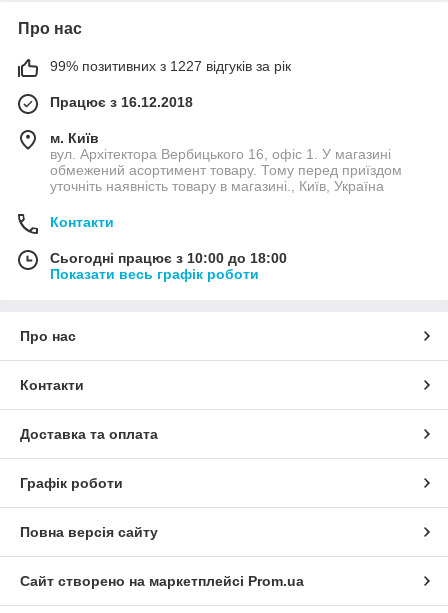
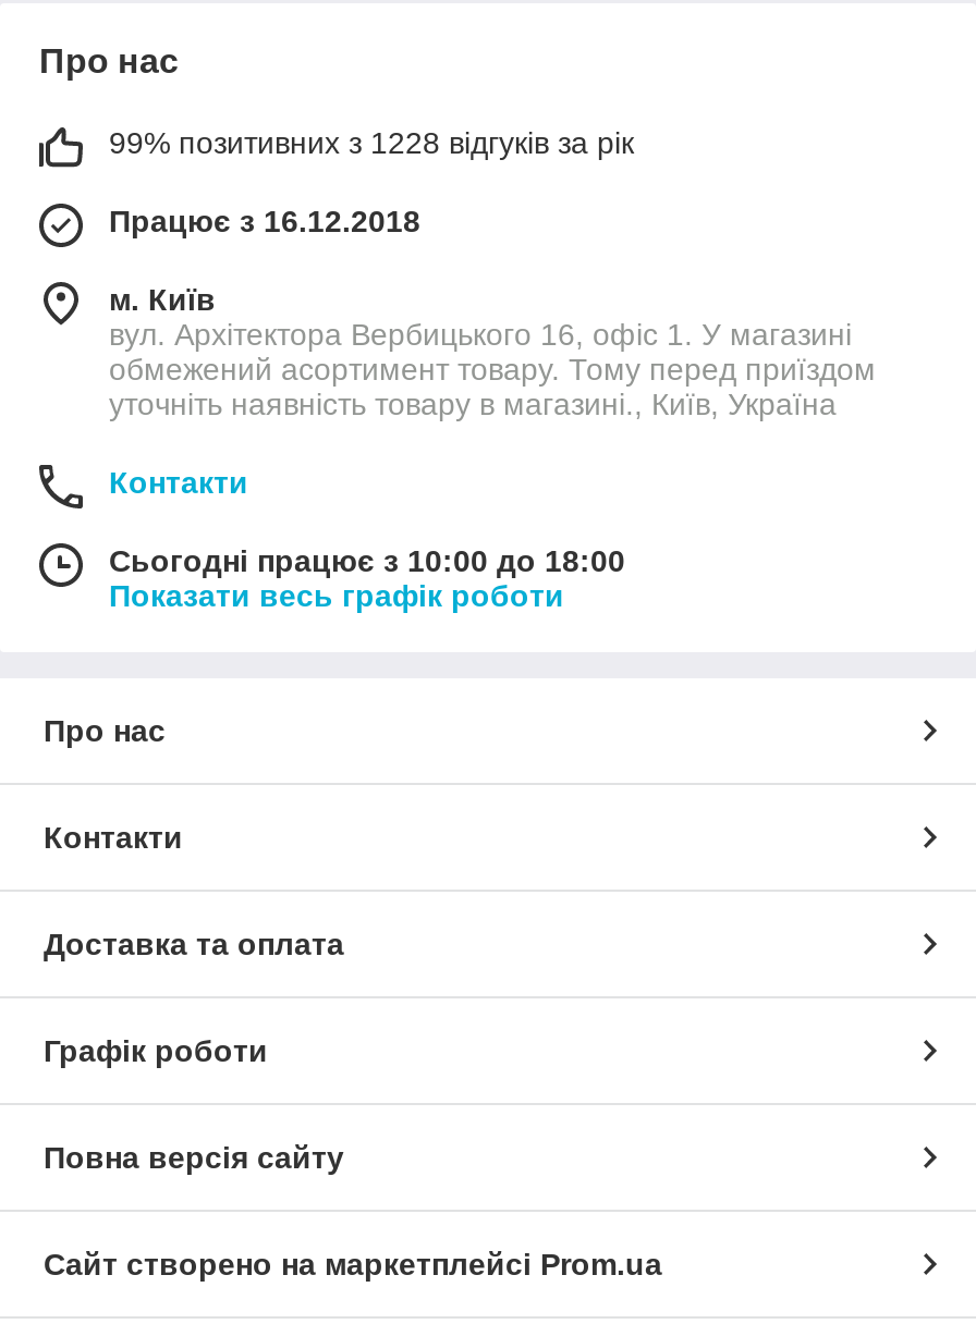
- 99% позитивних з 1227 відгуків за рік
+ 99% позитивних з 1228 відгуків за рік
